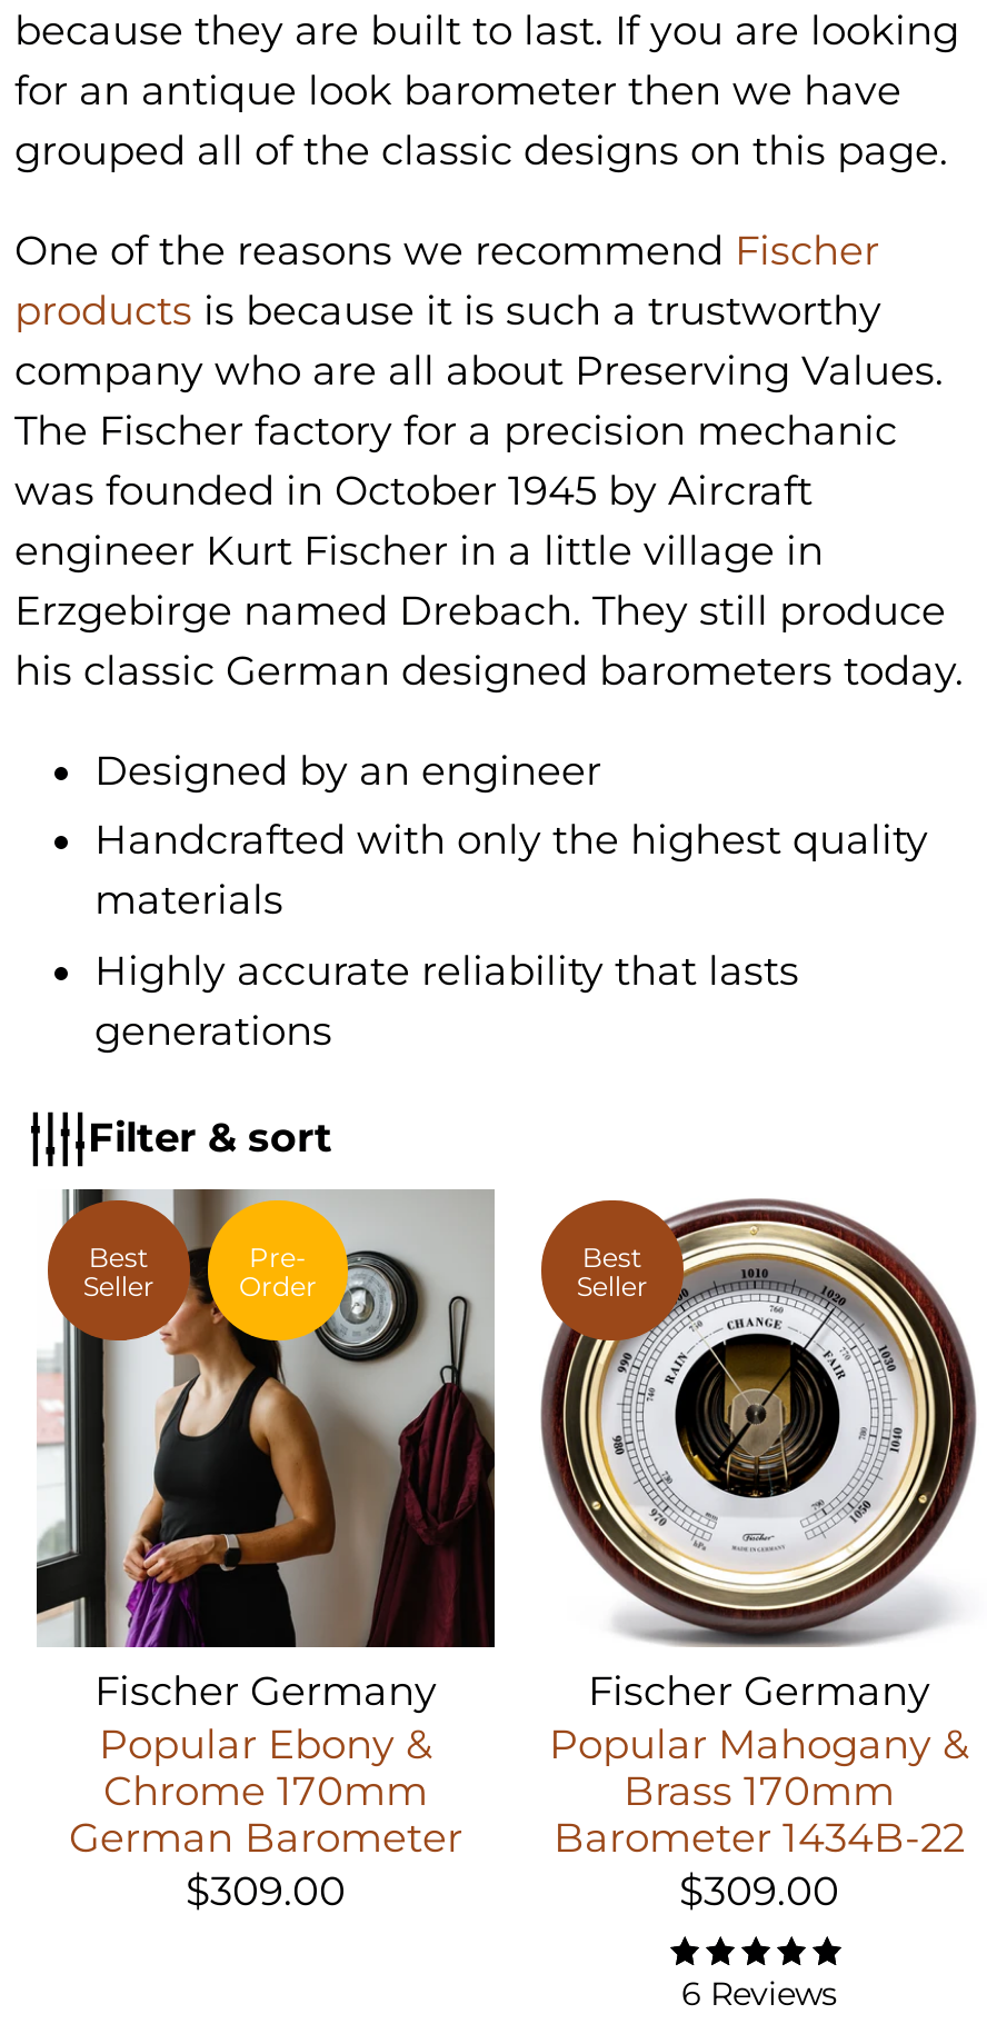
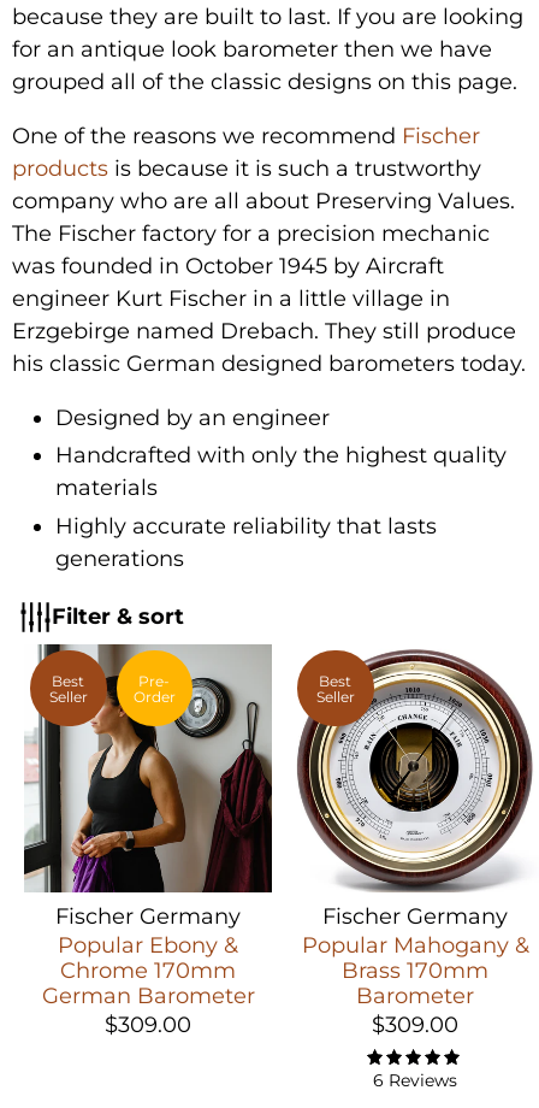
- Barometer 1434B-22
+ Barometer
